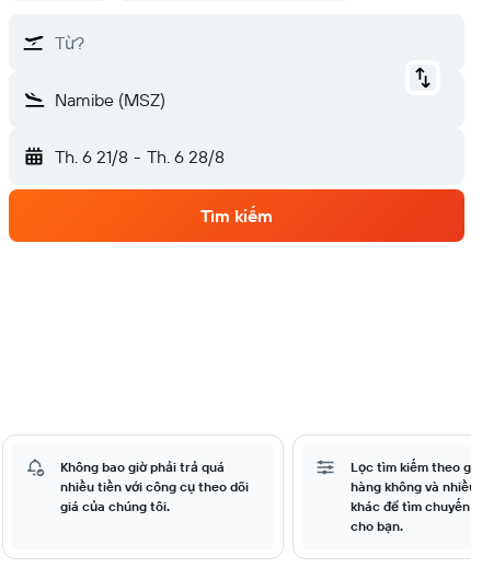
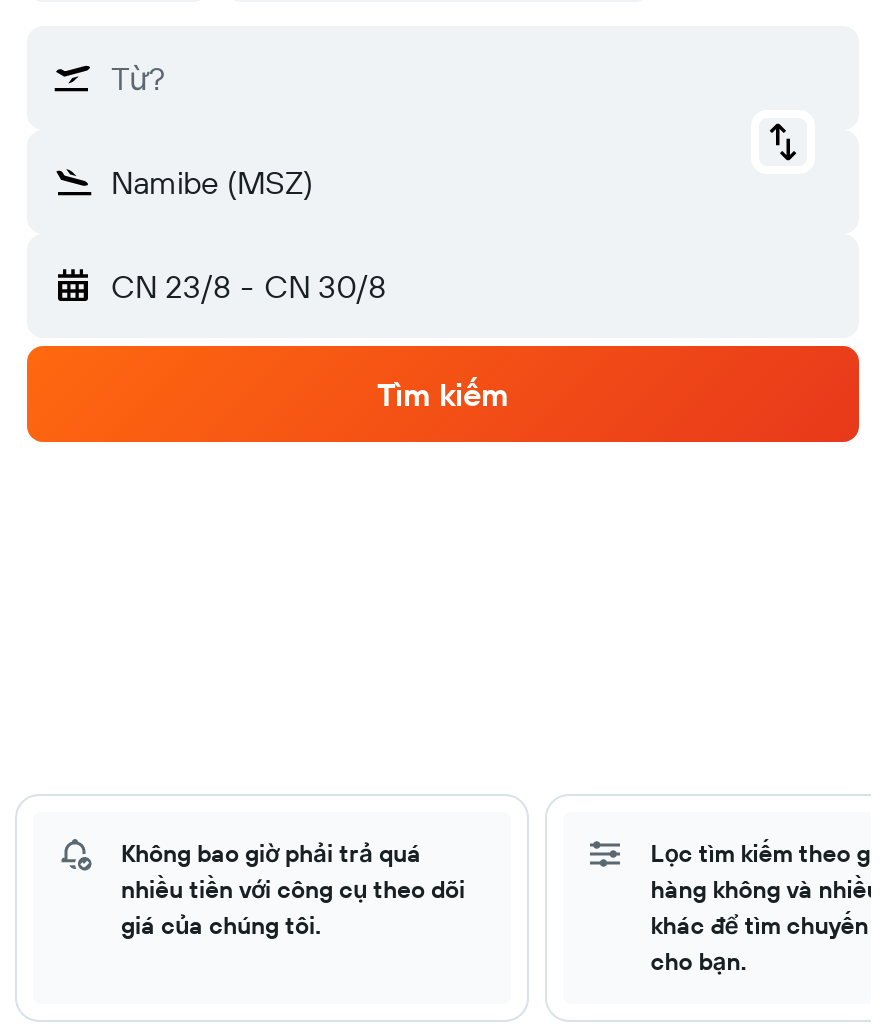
- Th. 6 21/8 - Th. 6 28/8
+ CN 23/8 - CN 30/8
